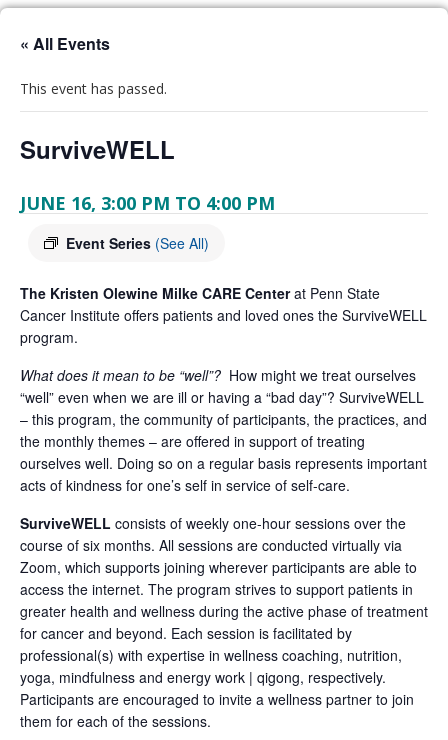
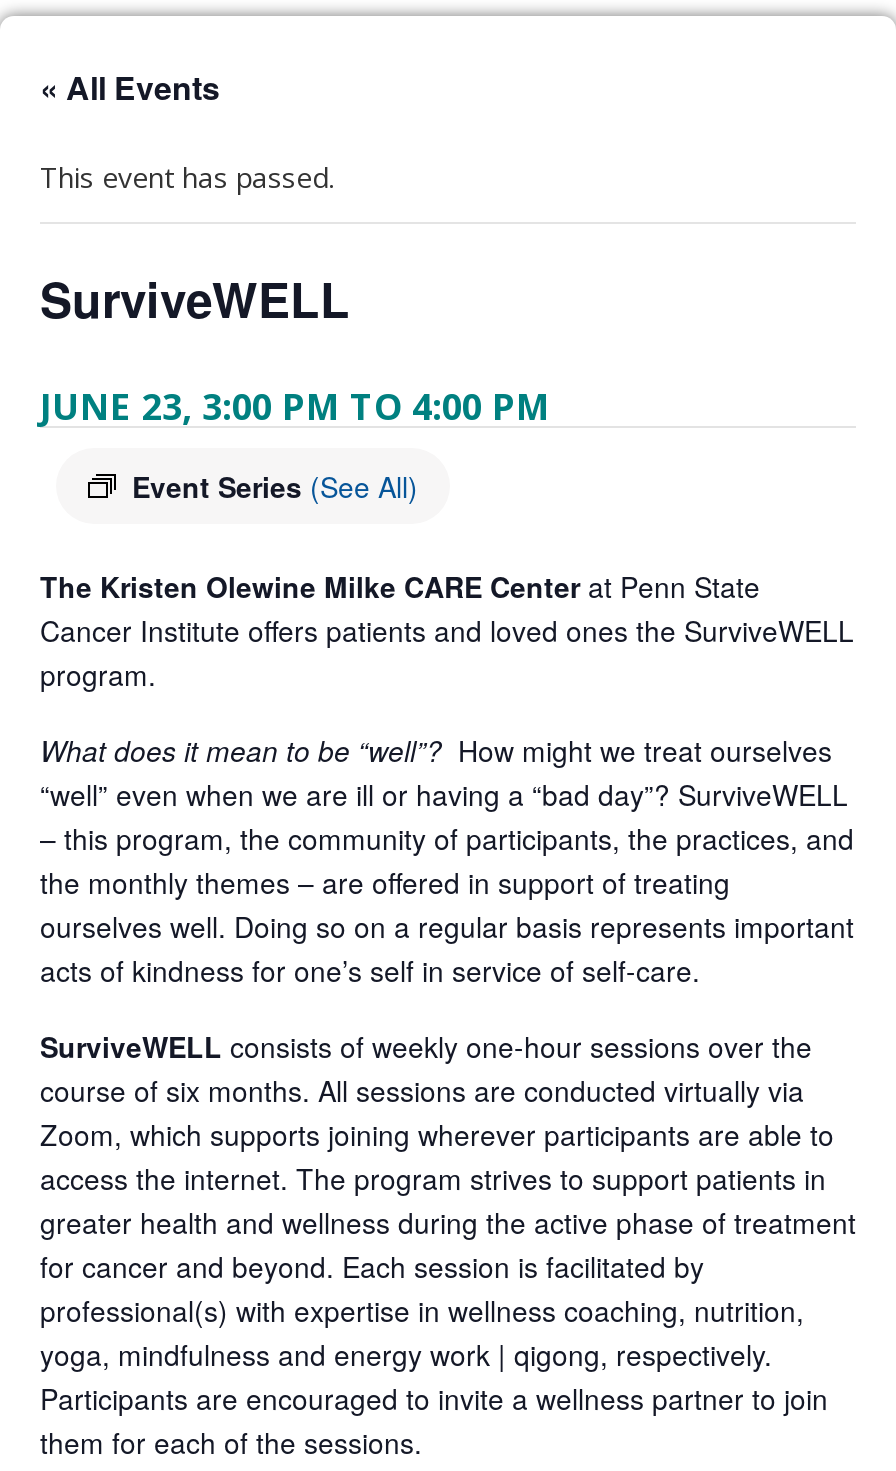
- JUNE 16, 3:00 PM TO 4:00 PM
+ JUNE 23, 3:00 PM TO 4:00 PM
